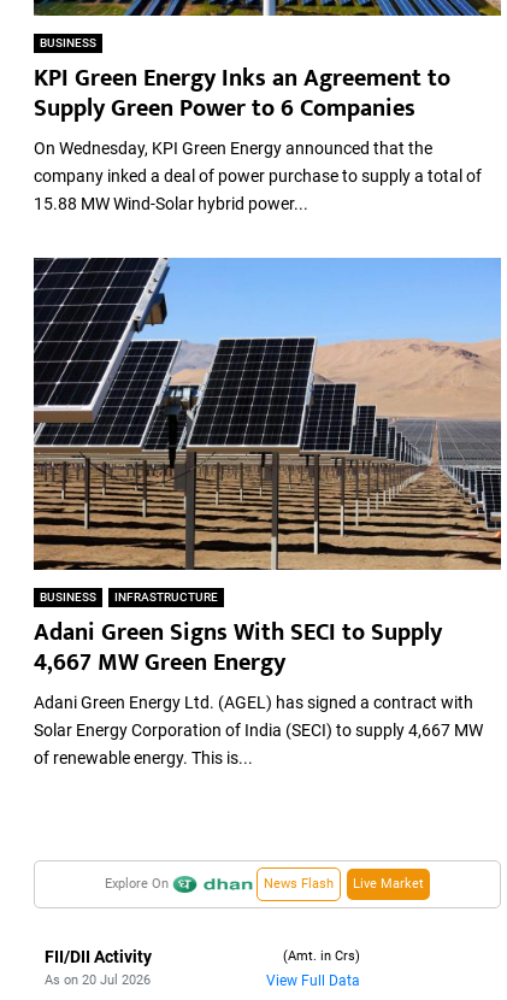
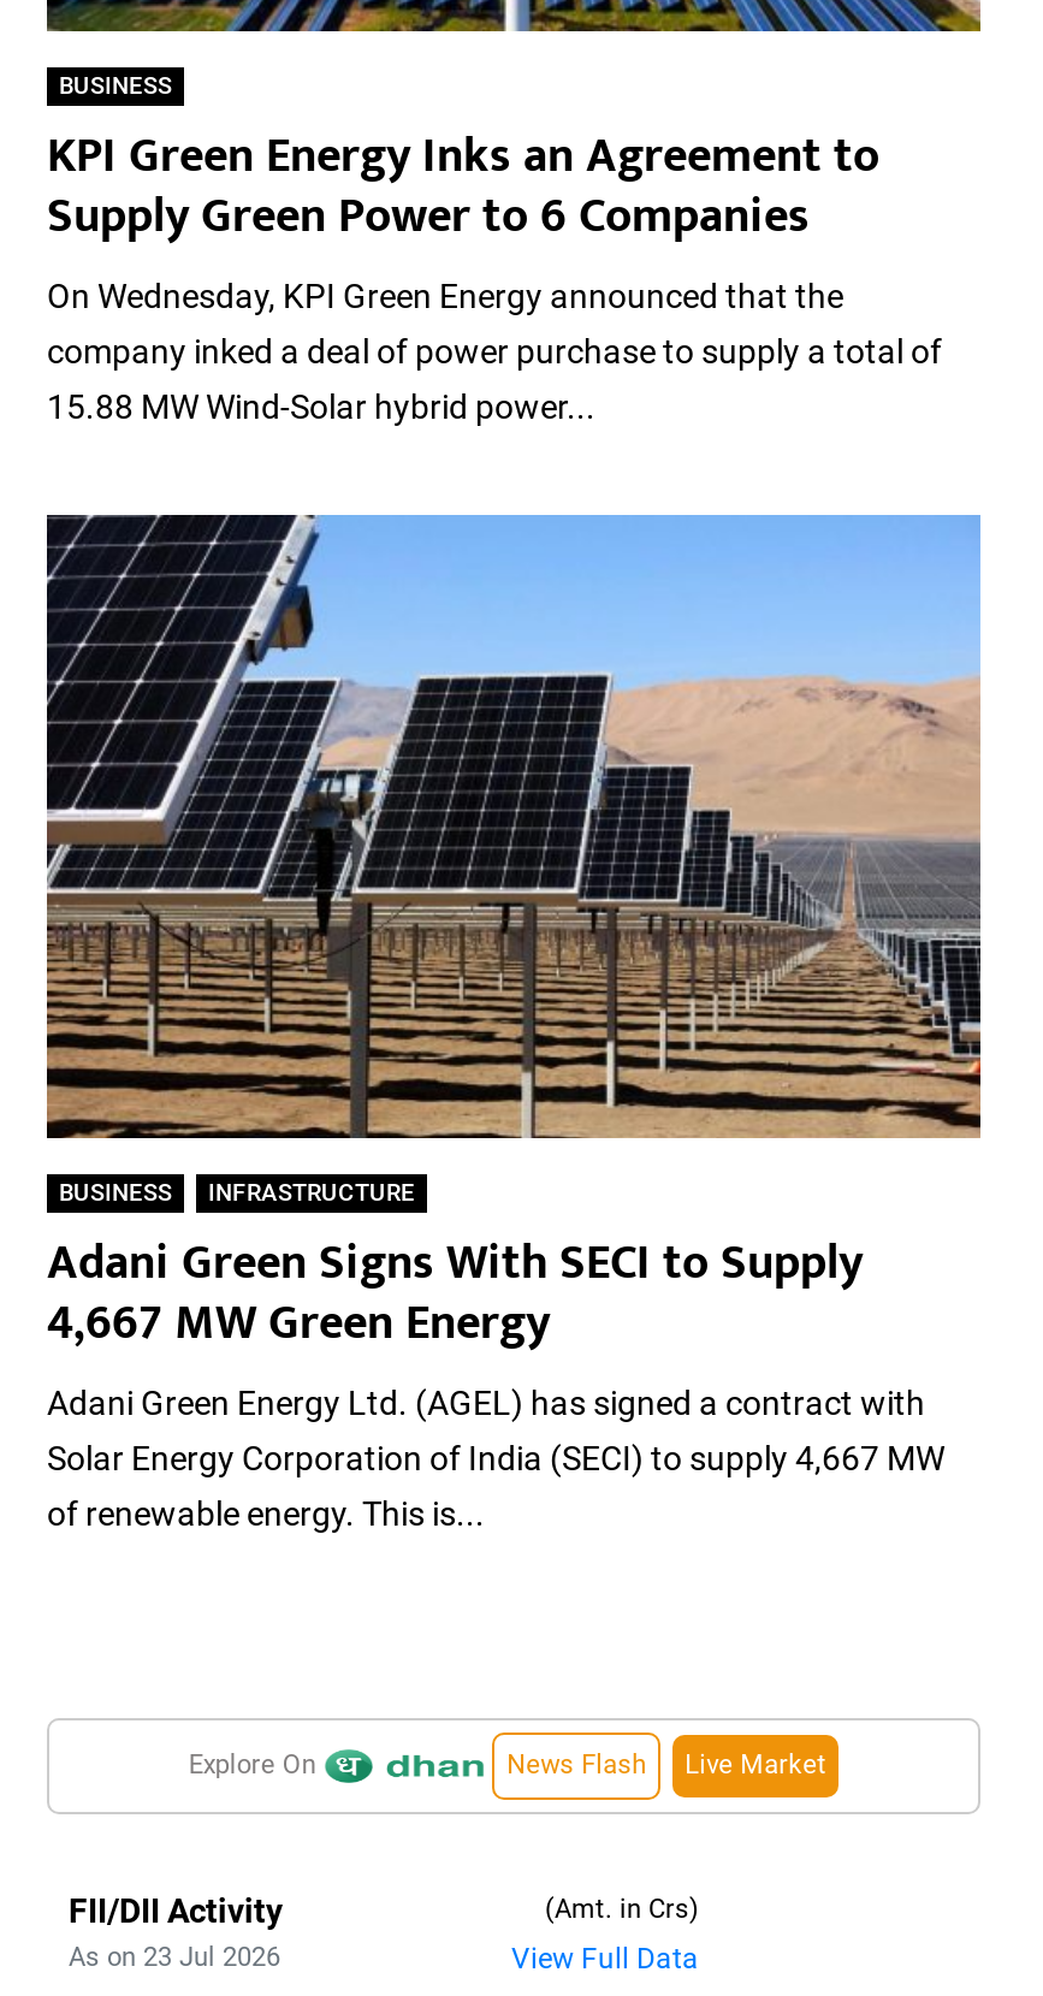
- As on 20 Jul 2026
+ As on 23 Jul 2026
